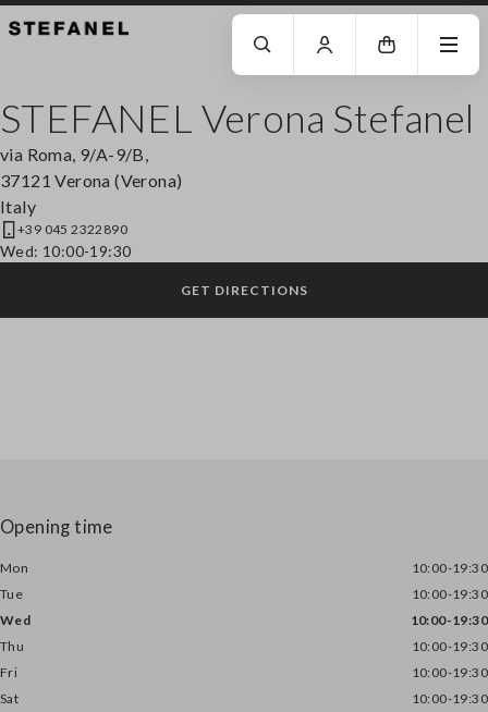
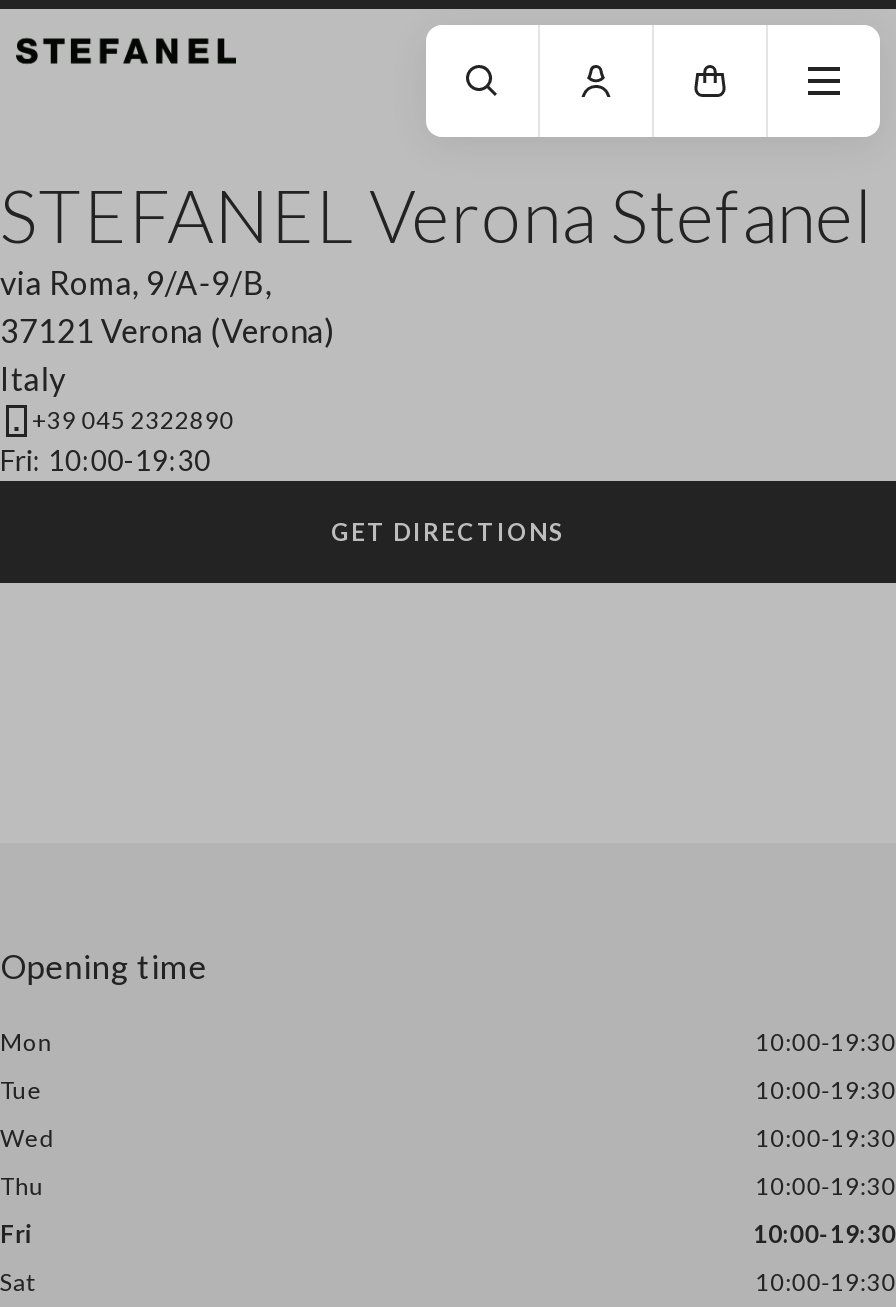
- Wed: 10:00-19:30
+ Fri: 10:00-19:30
